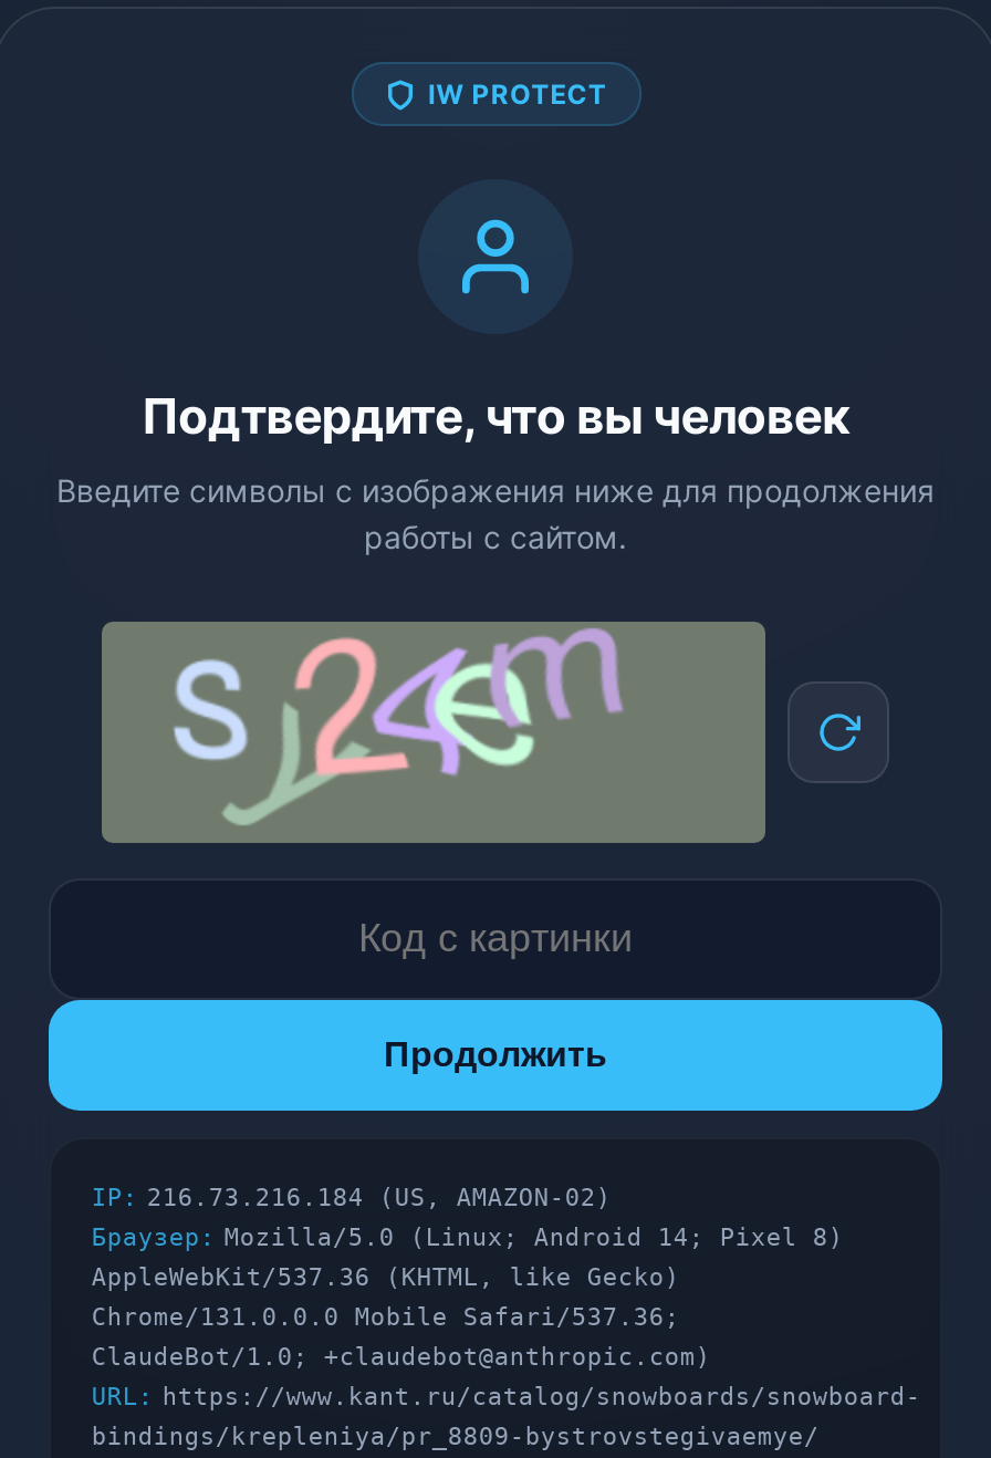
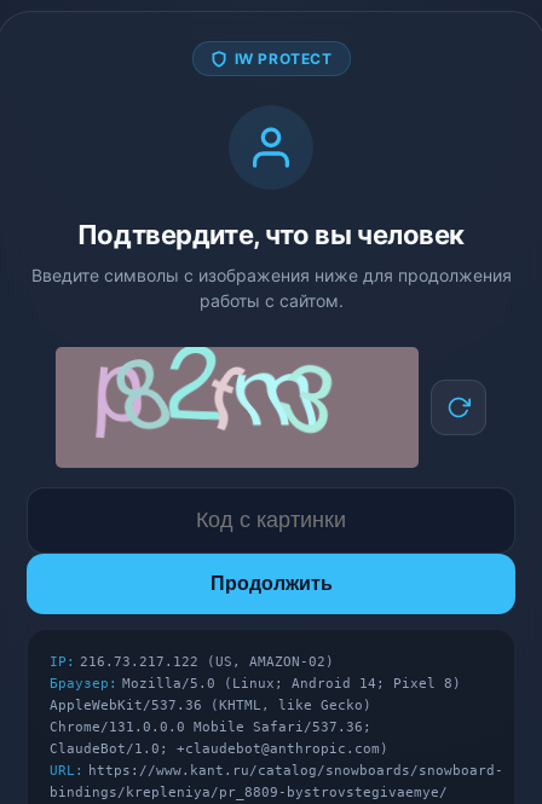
- [image]
+ [image]

- IP: 216.73.216.184 (US, AMAZON-02)
+ IP: 216.73.217.122 (US, AMAZON-02)
